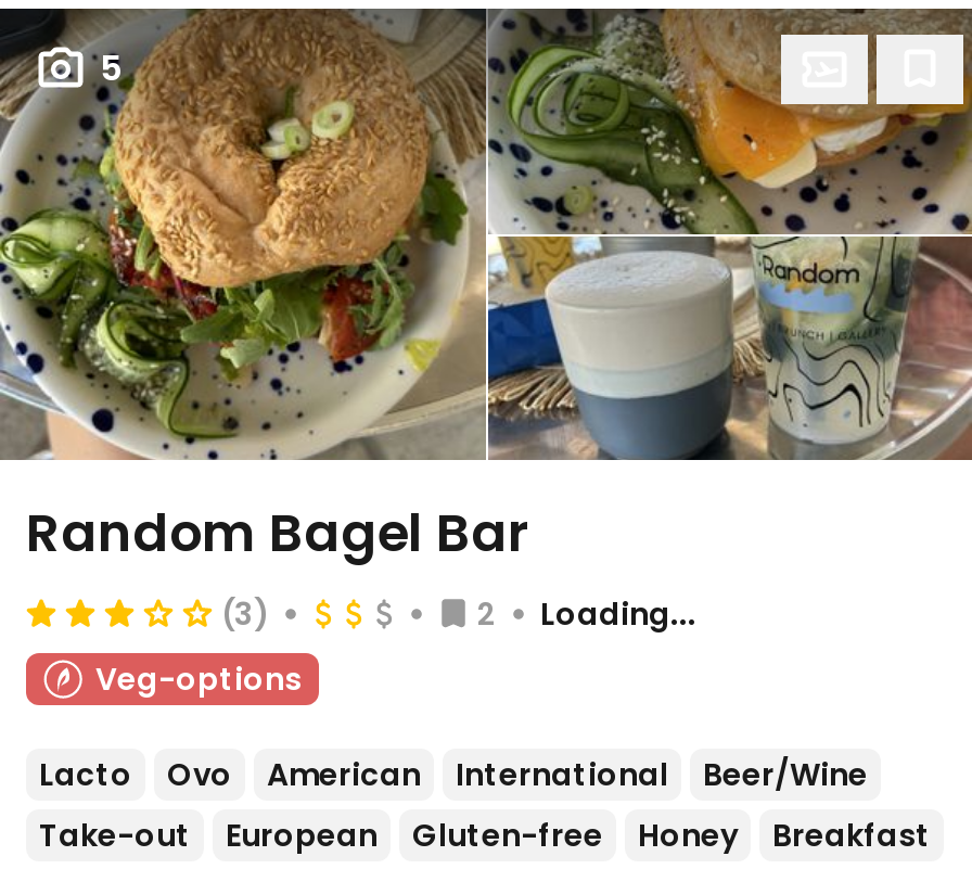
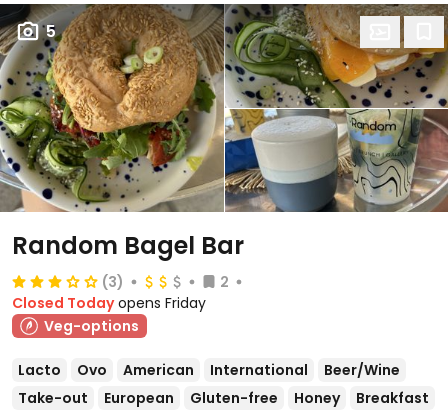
- Loading...
+ Closed Today opens Friday
